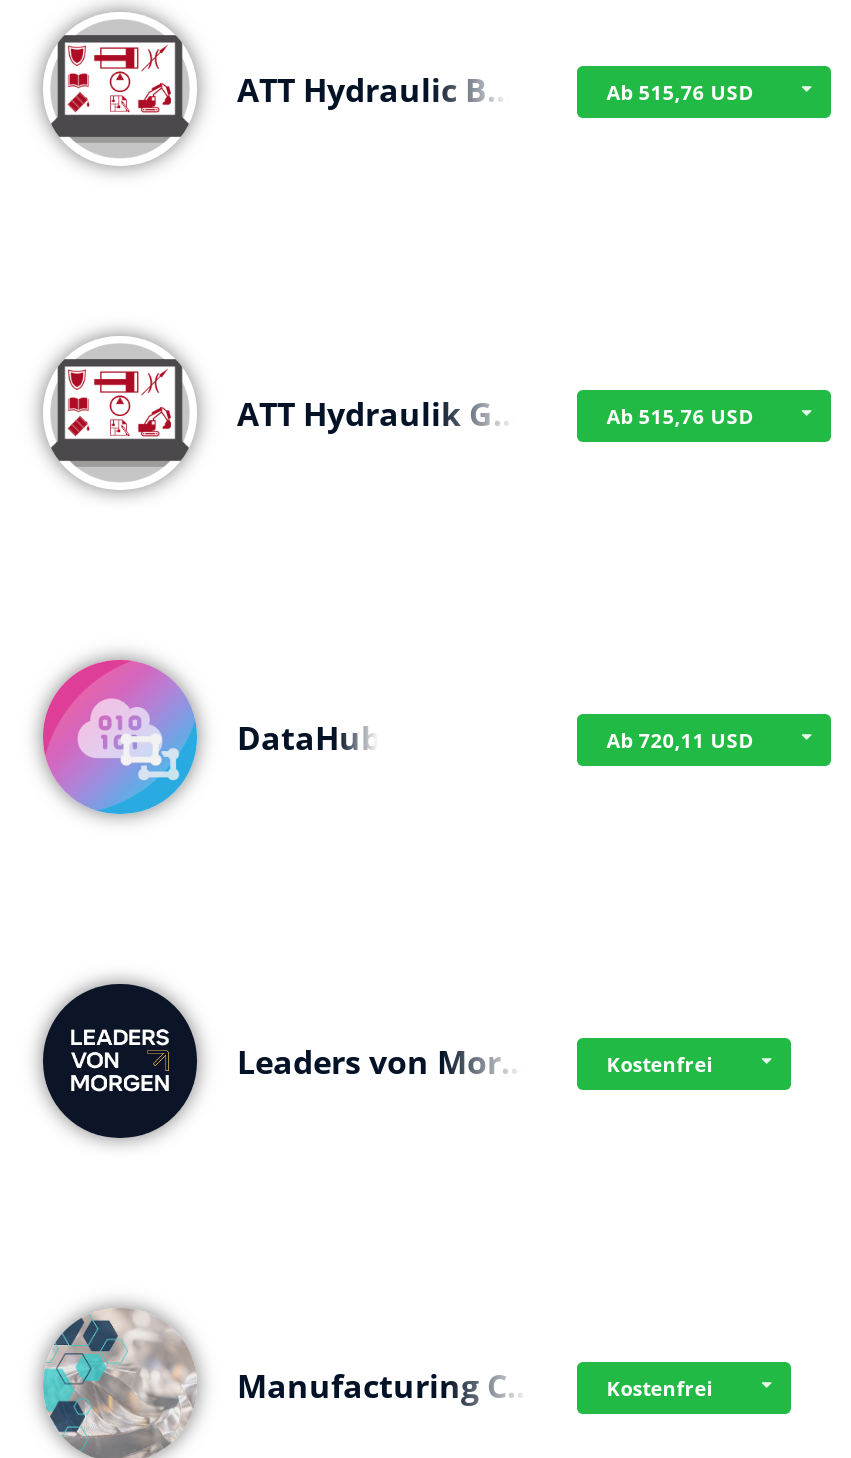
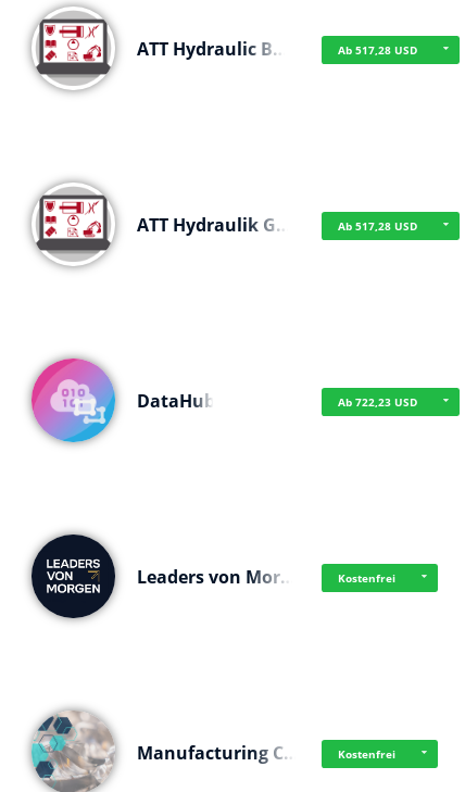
- Ab 515,76 USD
+ Ab 517,28 USD

- Ab 515,76 USD
+ Ab 517,28 USD

- Ab 720,11 USD
+ Ab 722,23 USD
